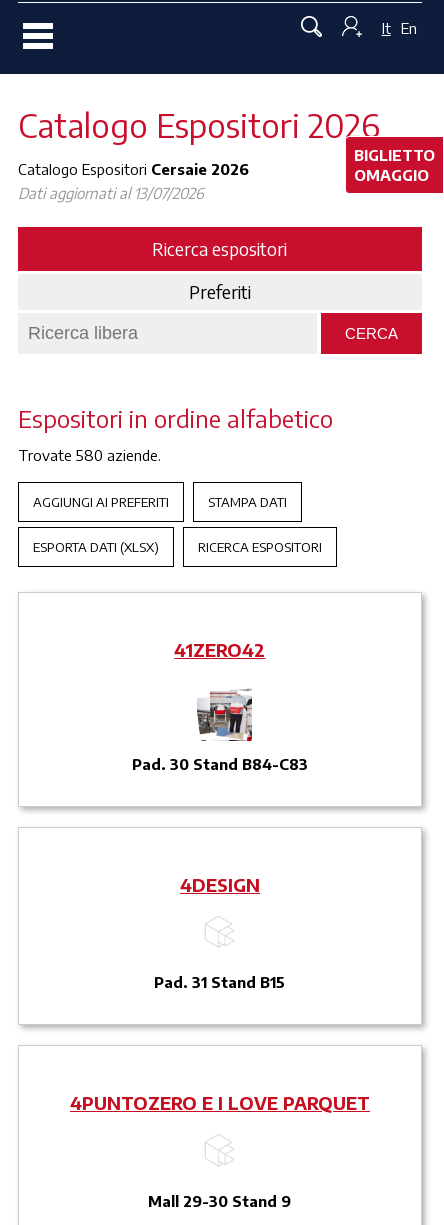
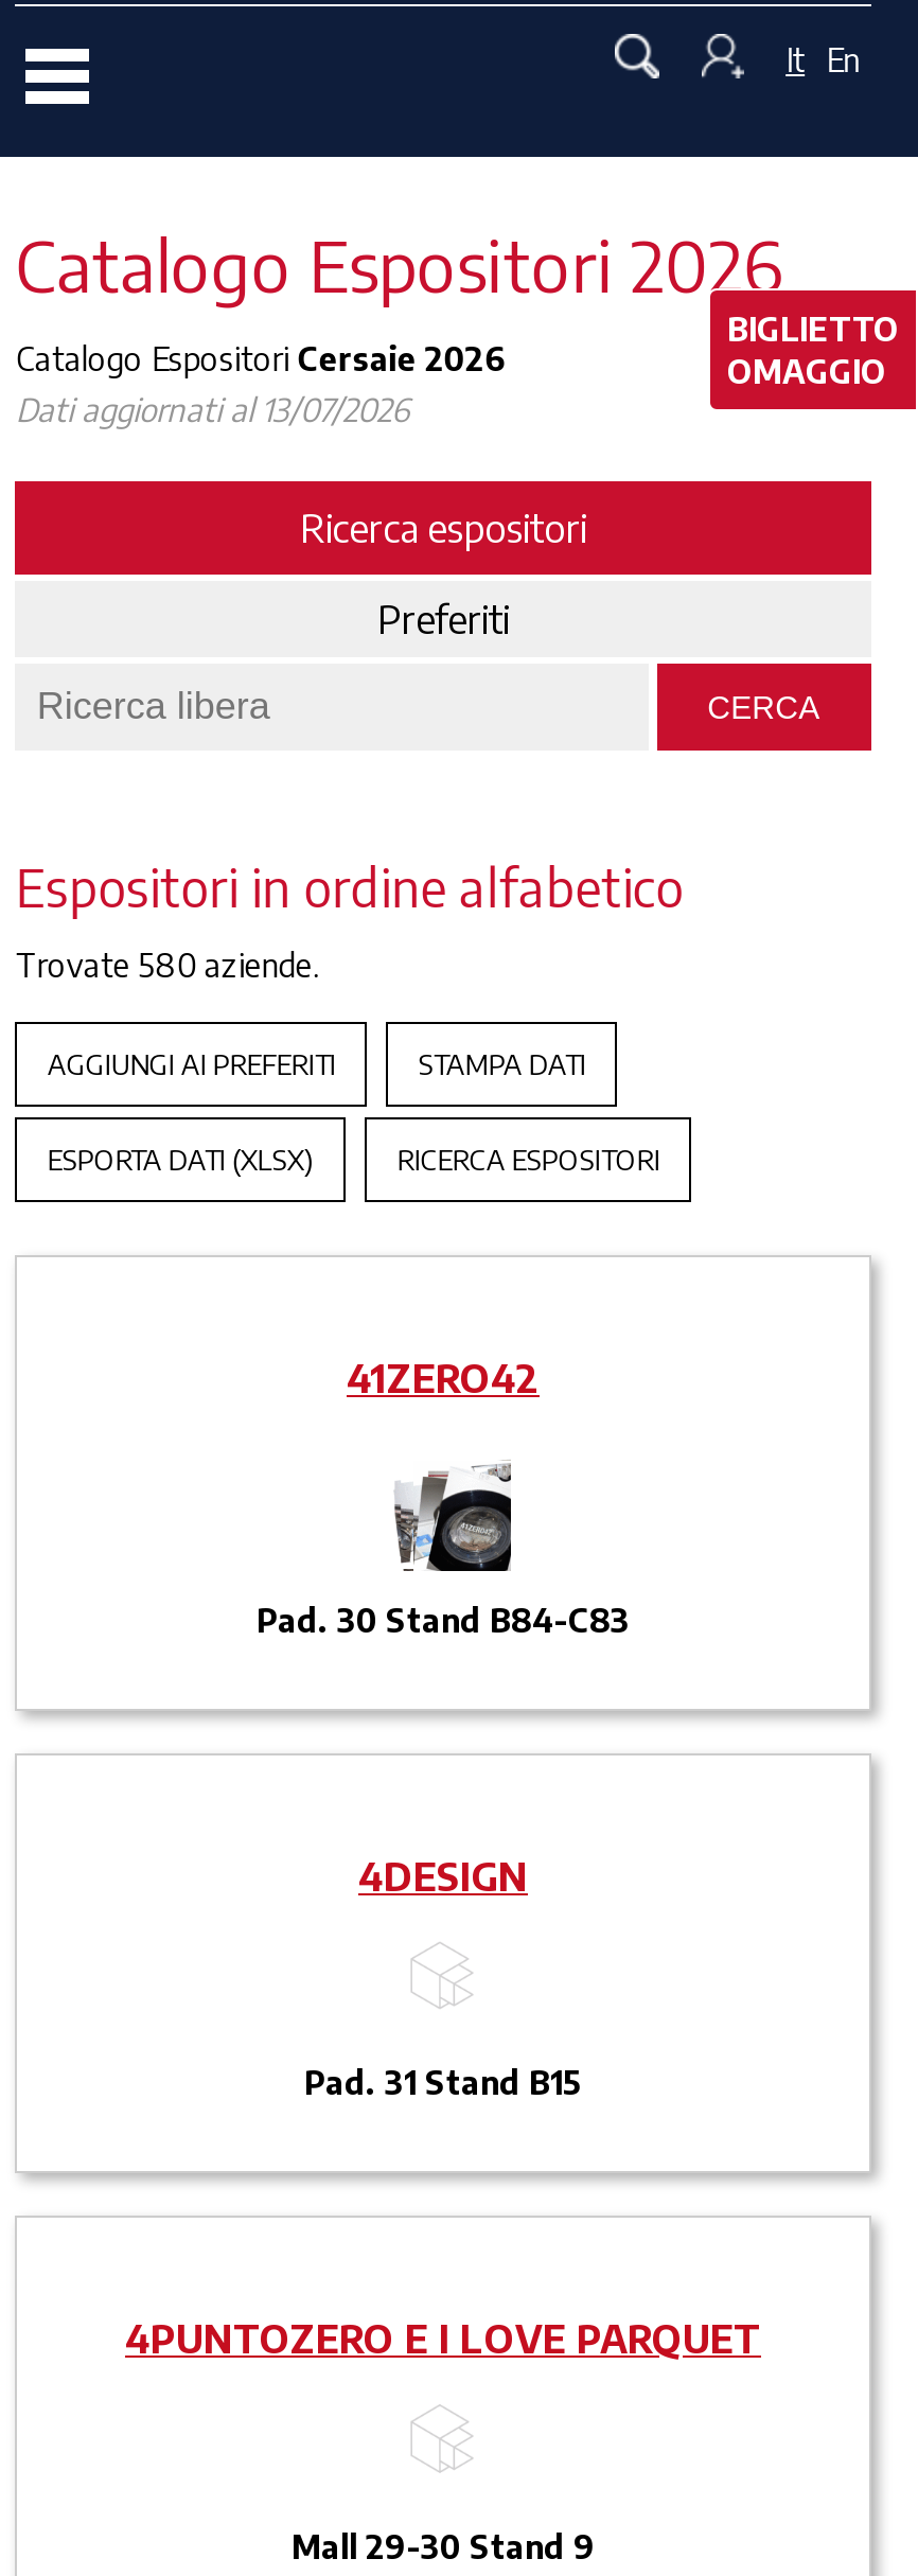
- [image]
+ [image]
